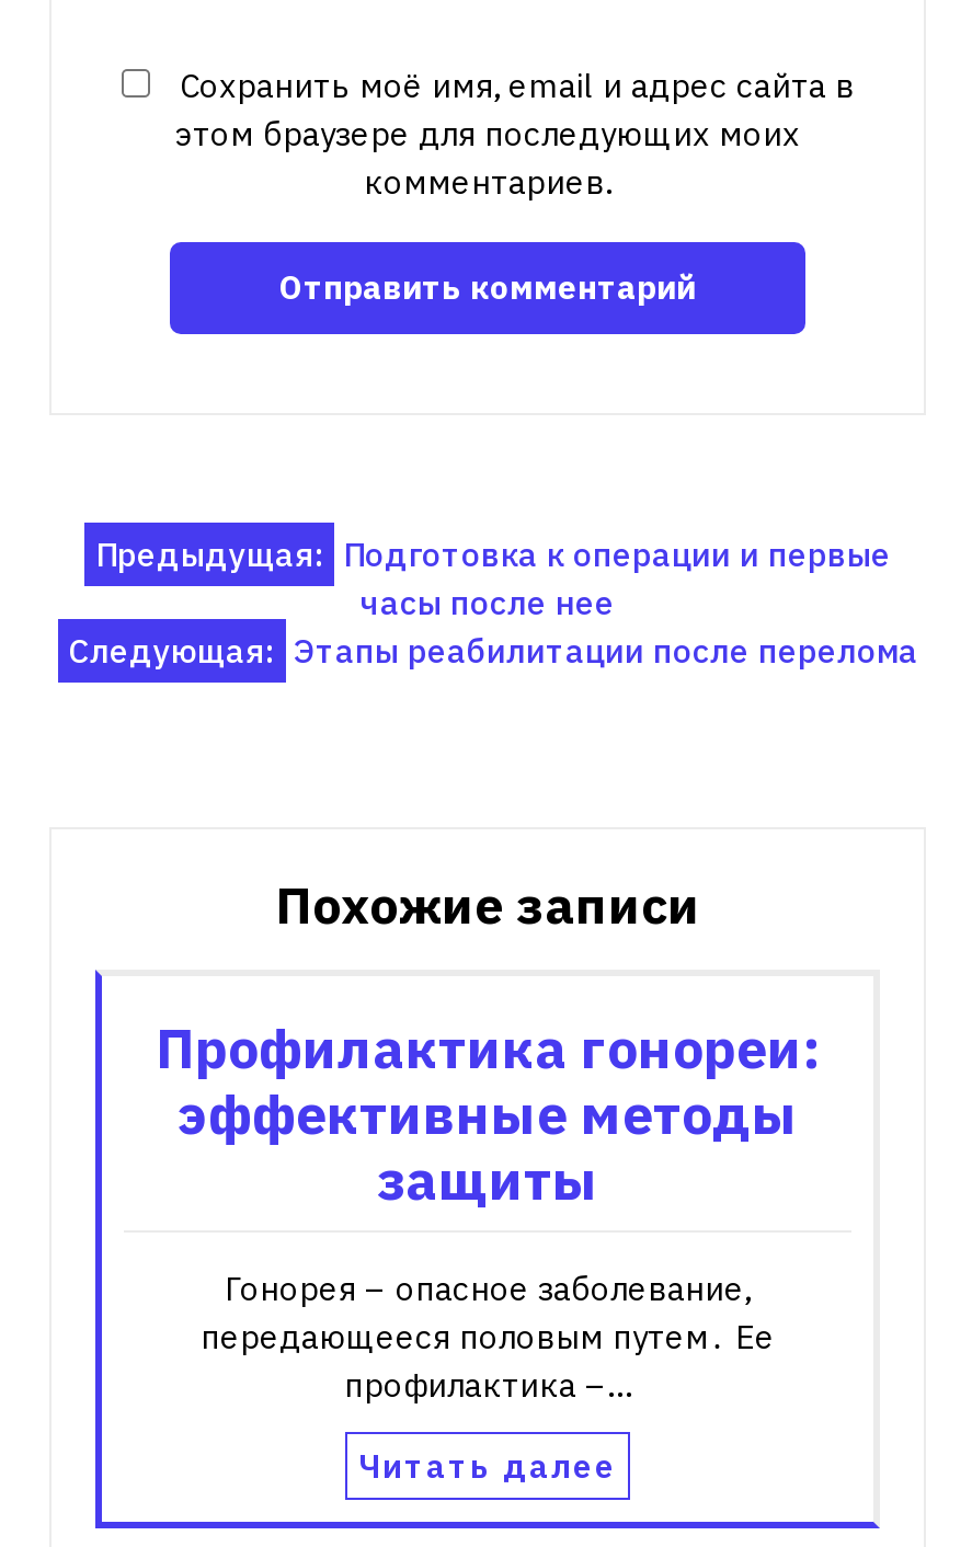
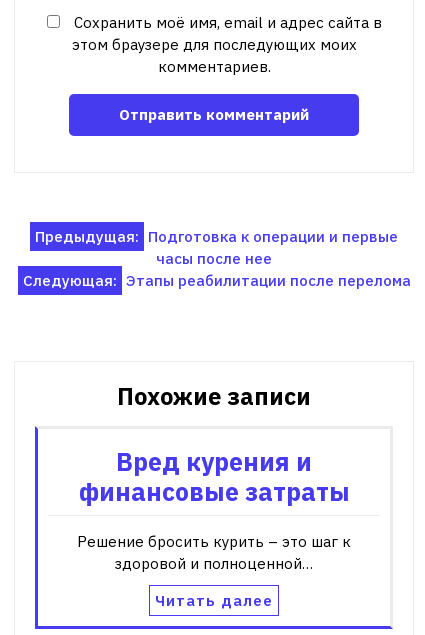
- Профилактика гонореи:
- эффективные методы
- защиты
+ Вред курения и
+ финансовые затраты

- Гонорея – опасное заболевание‚
- передающееся половым путем․ Ее
- профилактика –…
+ Решение бросить курить – это шаг к
+ здоровой и полноценной…
